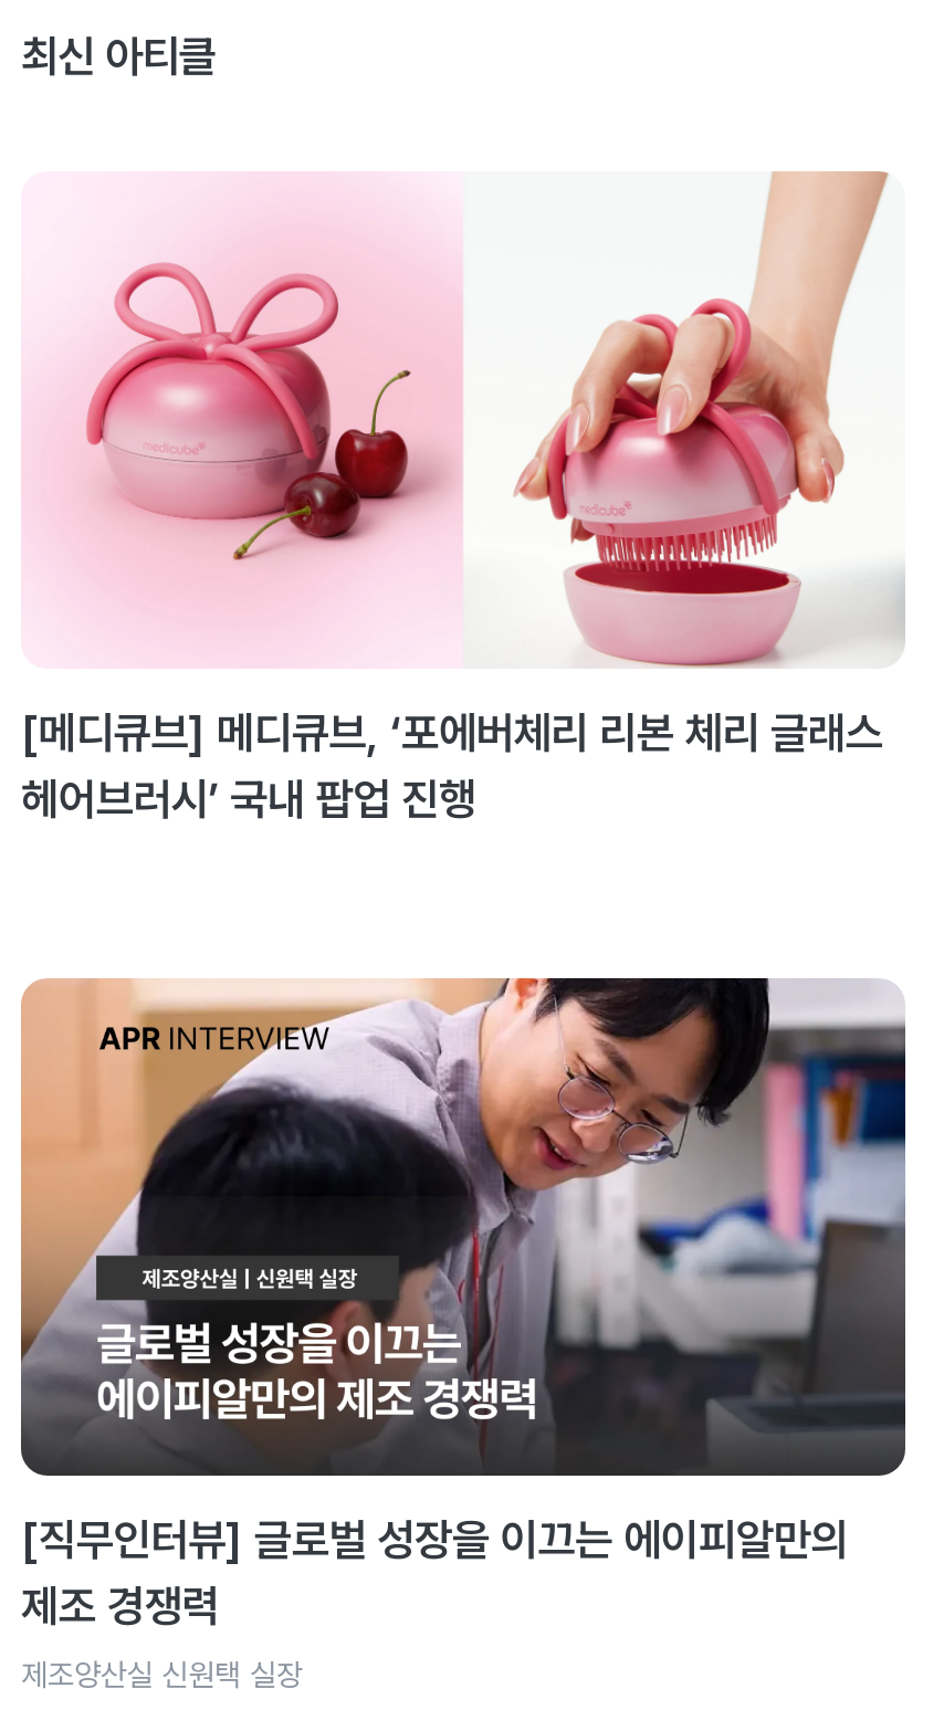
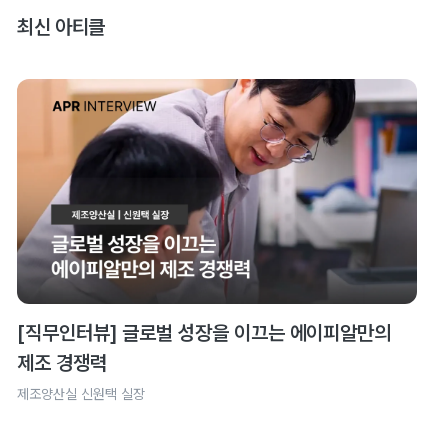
- [image]
- [메디큐브] 메디큐브, ‘포에버체리 리본 체리 글래스
- 헤어브러시’ 국내 팝업 진행

- [image]
